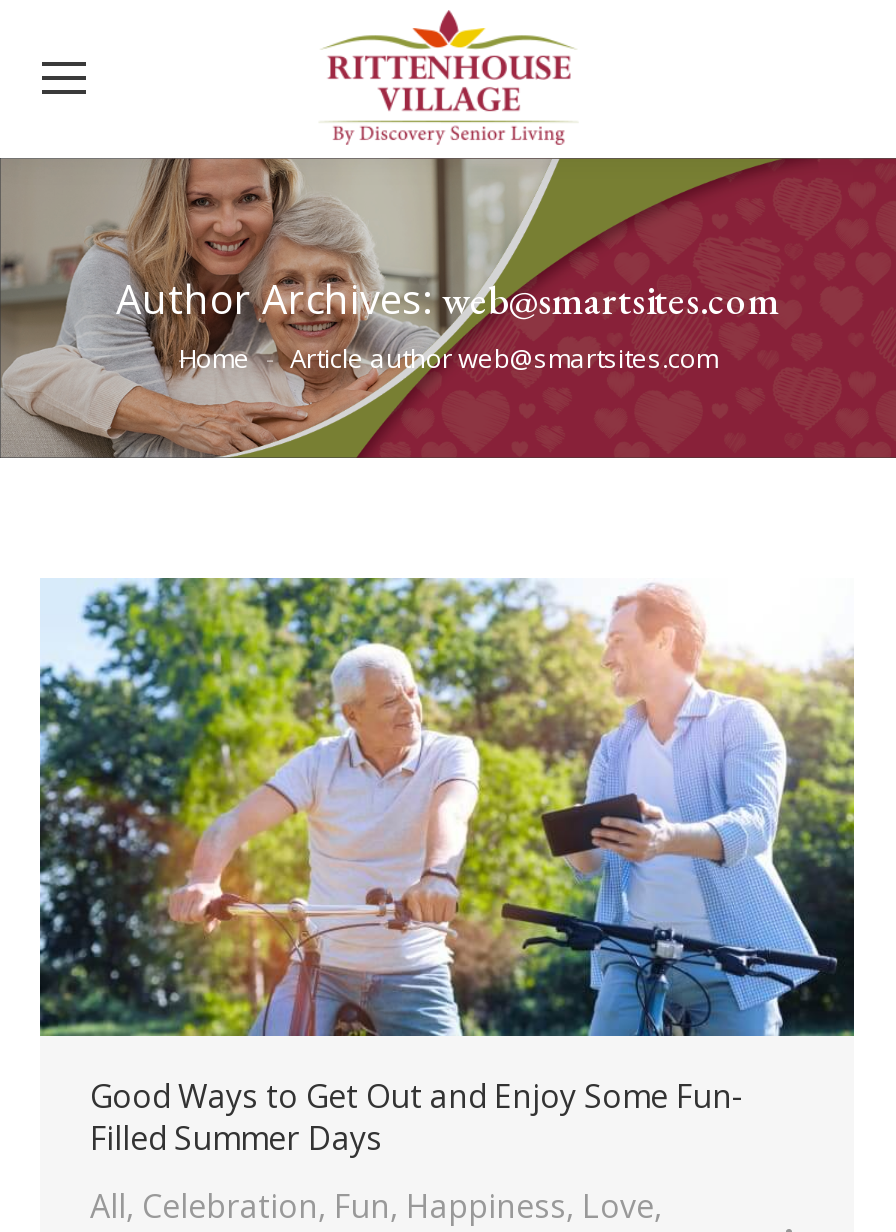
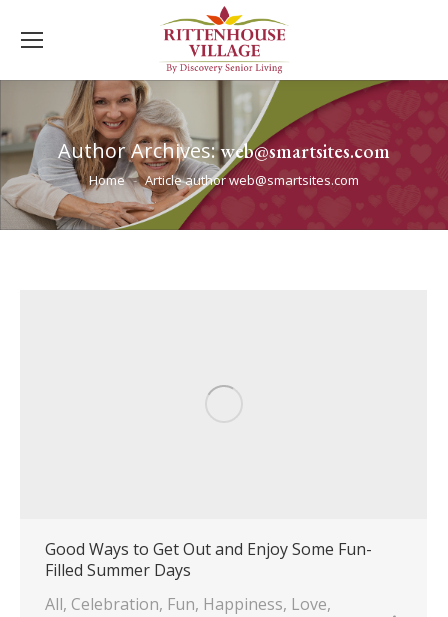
- [image]
